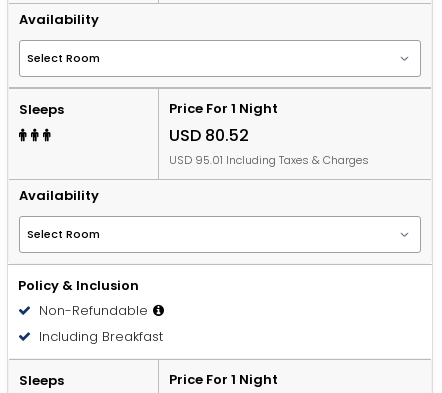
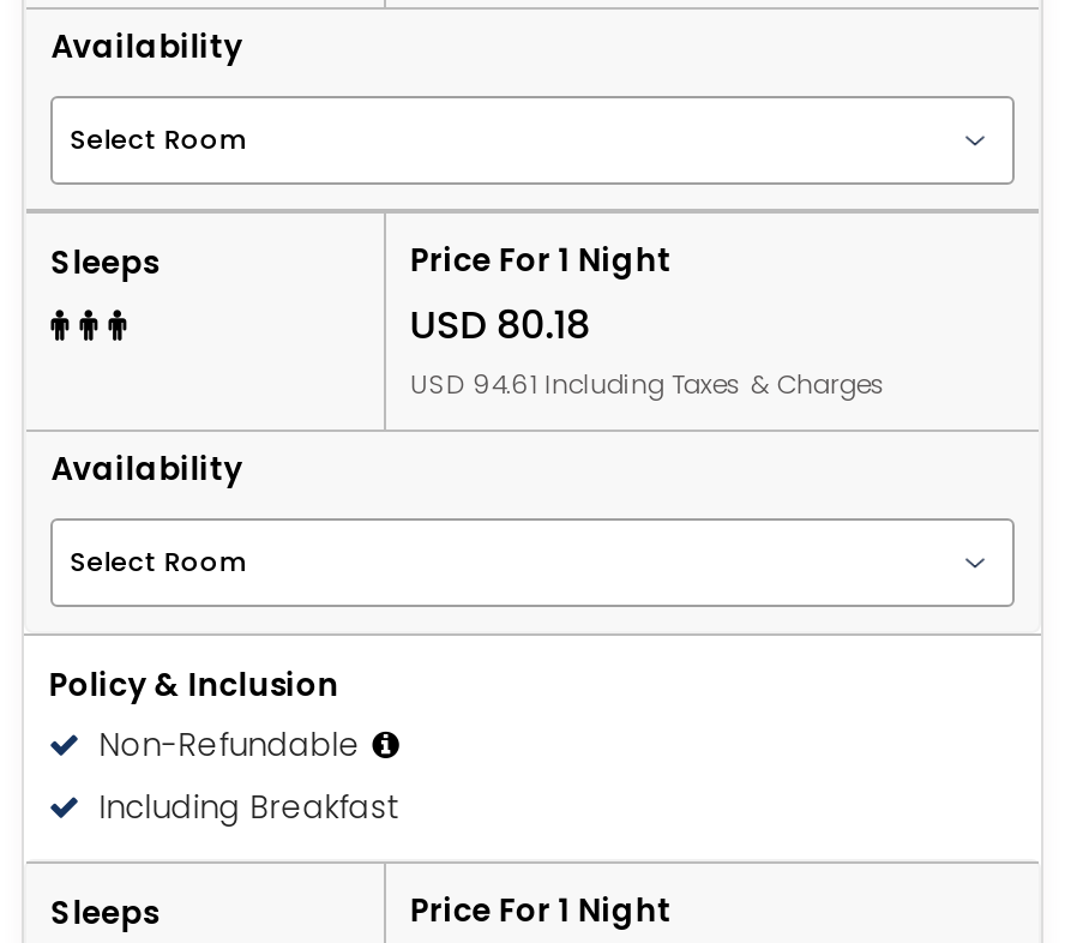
- USD 80.52
+ USD 80.18

- USD 95.01 Including Taxes & Charges
+ USD 94.61 Including Taxes & Charges
